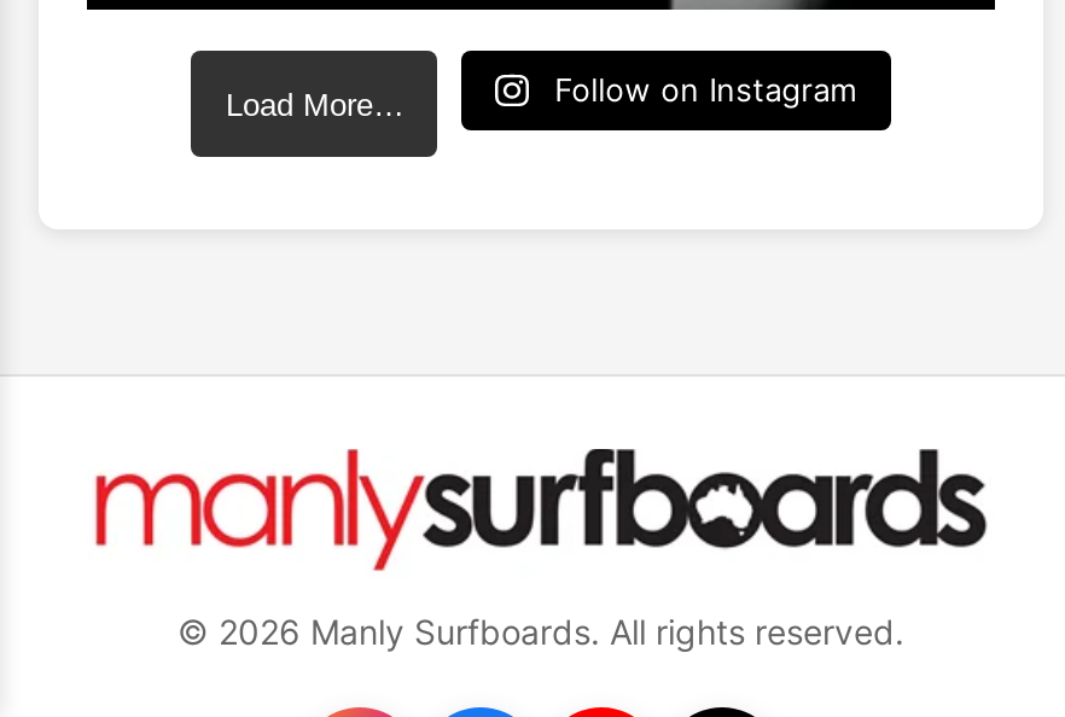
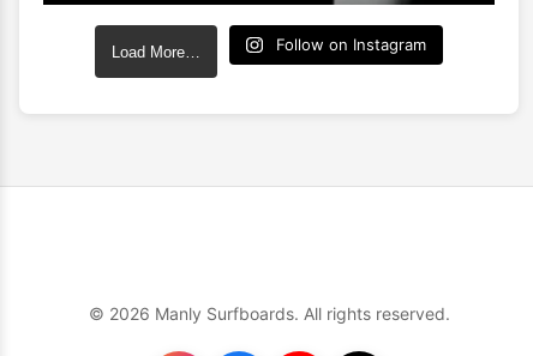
- [image]
